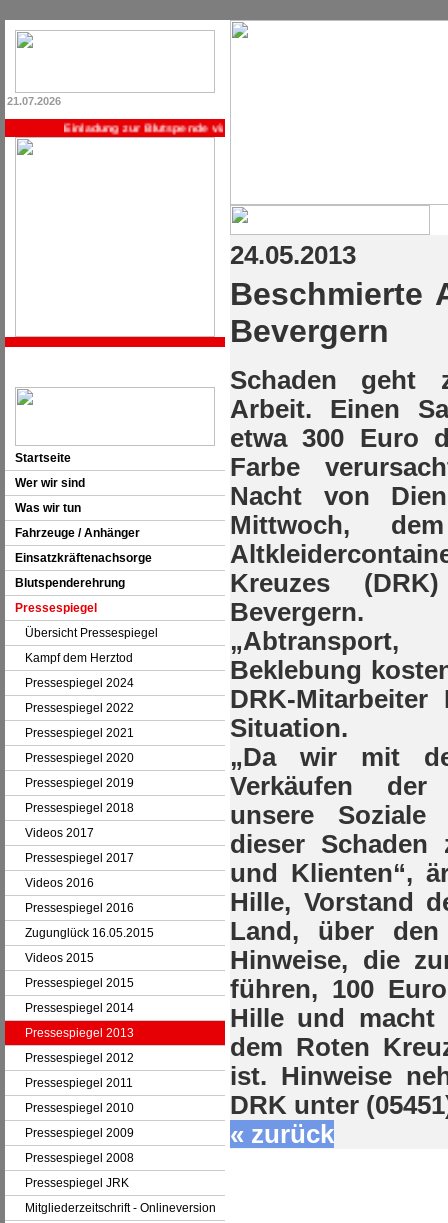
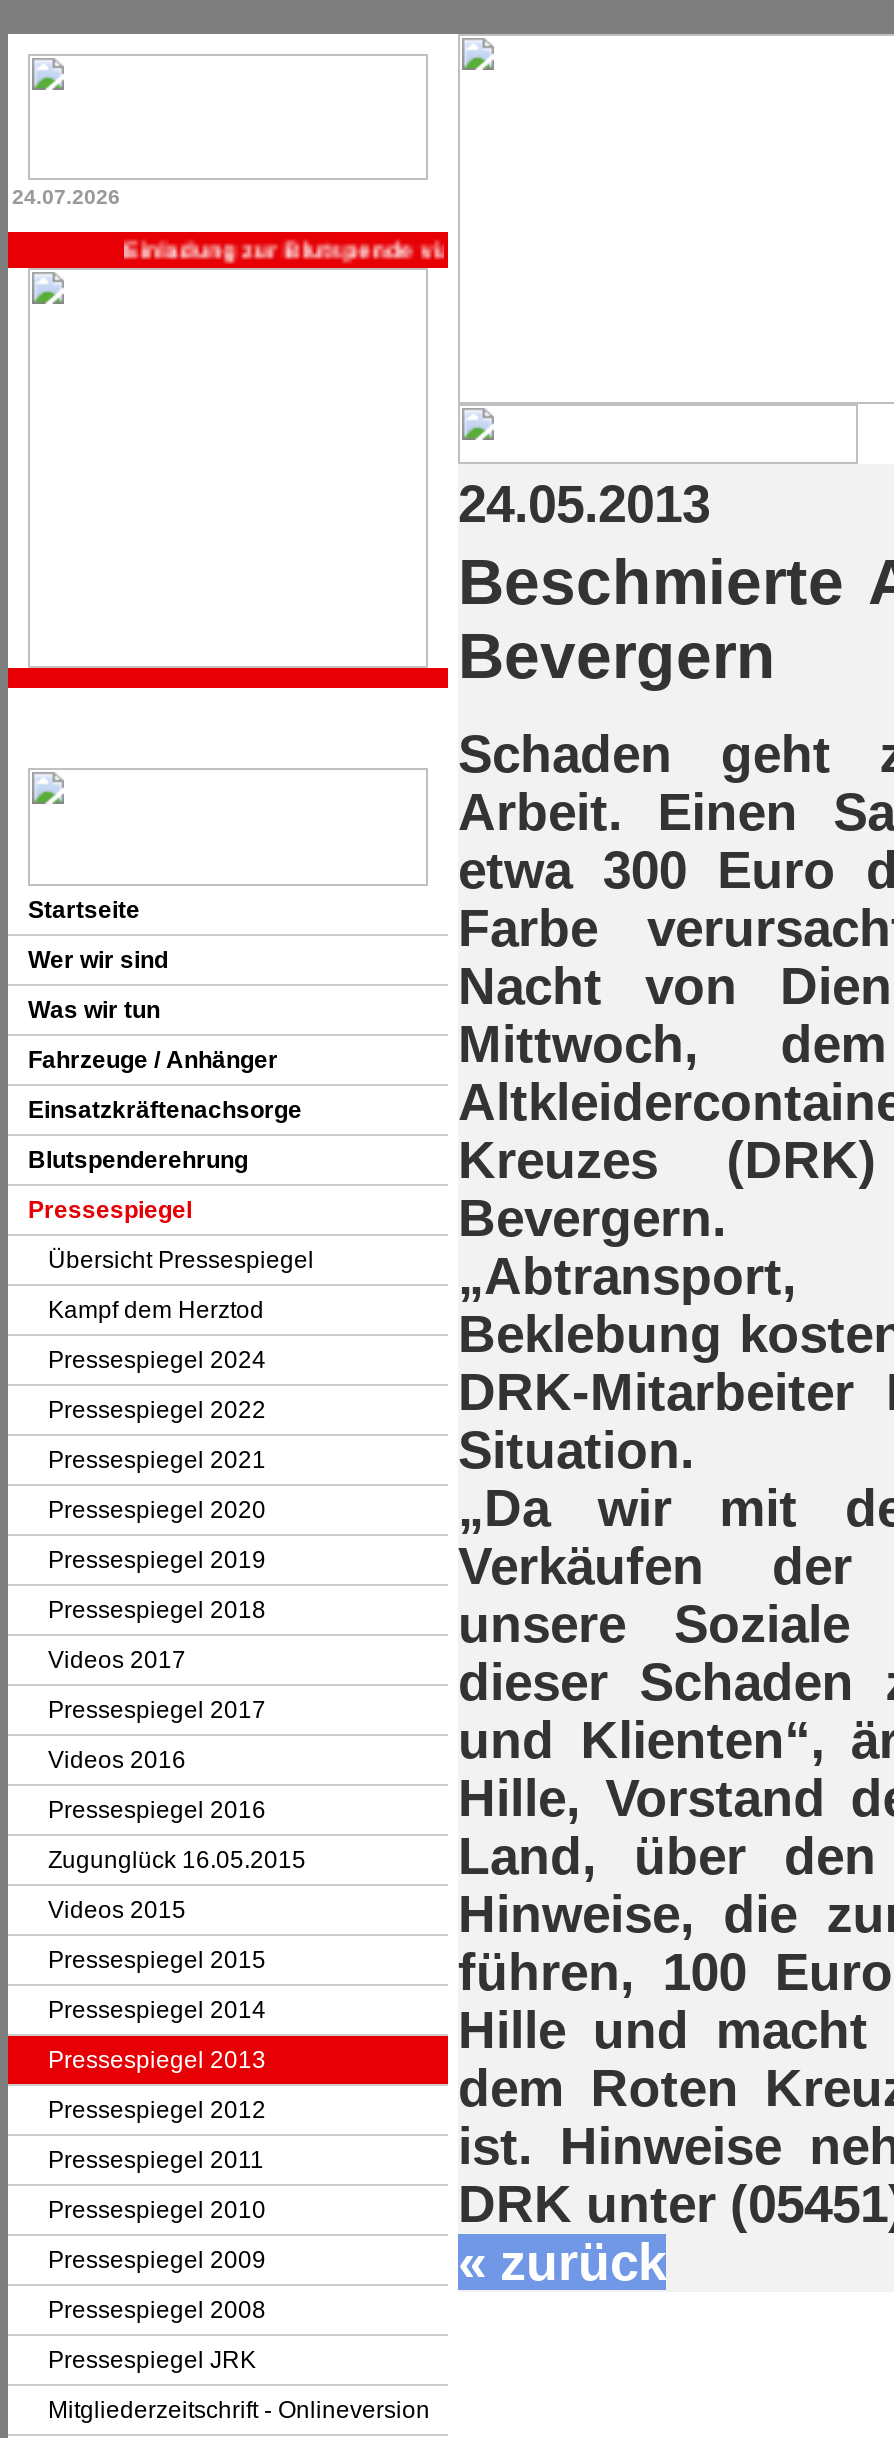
- 21.07.2026
+ 24.07.2026
